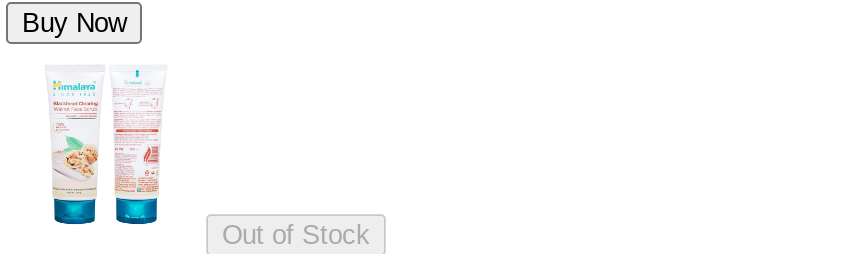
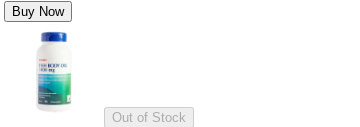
- [image]
+ [image]
